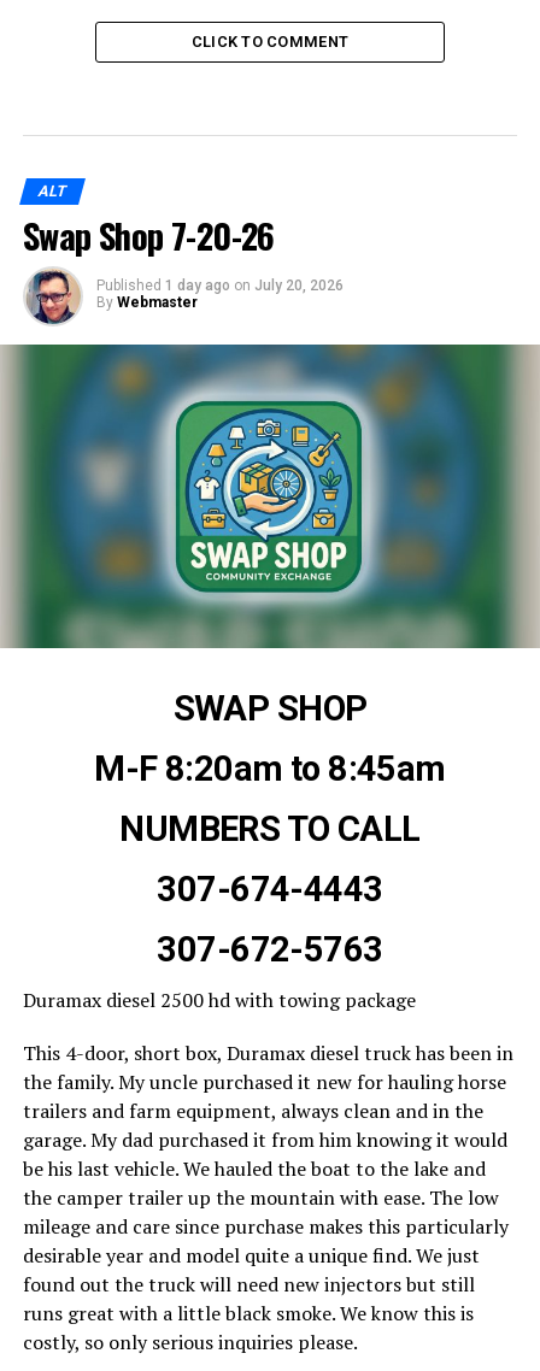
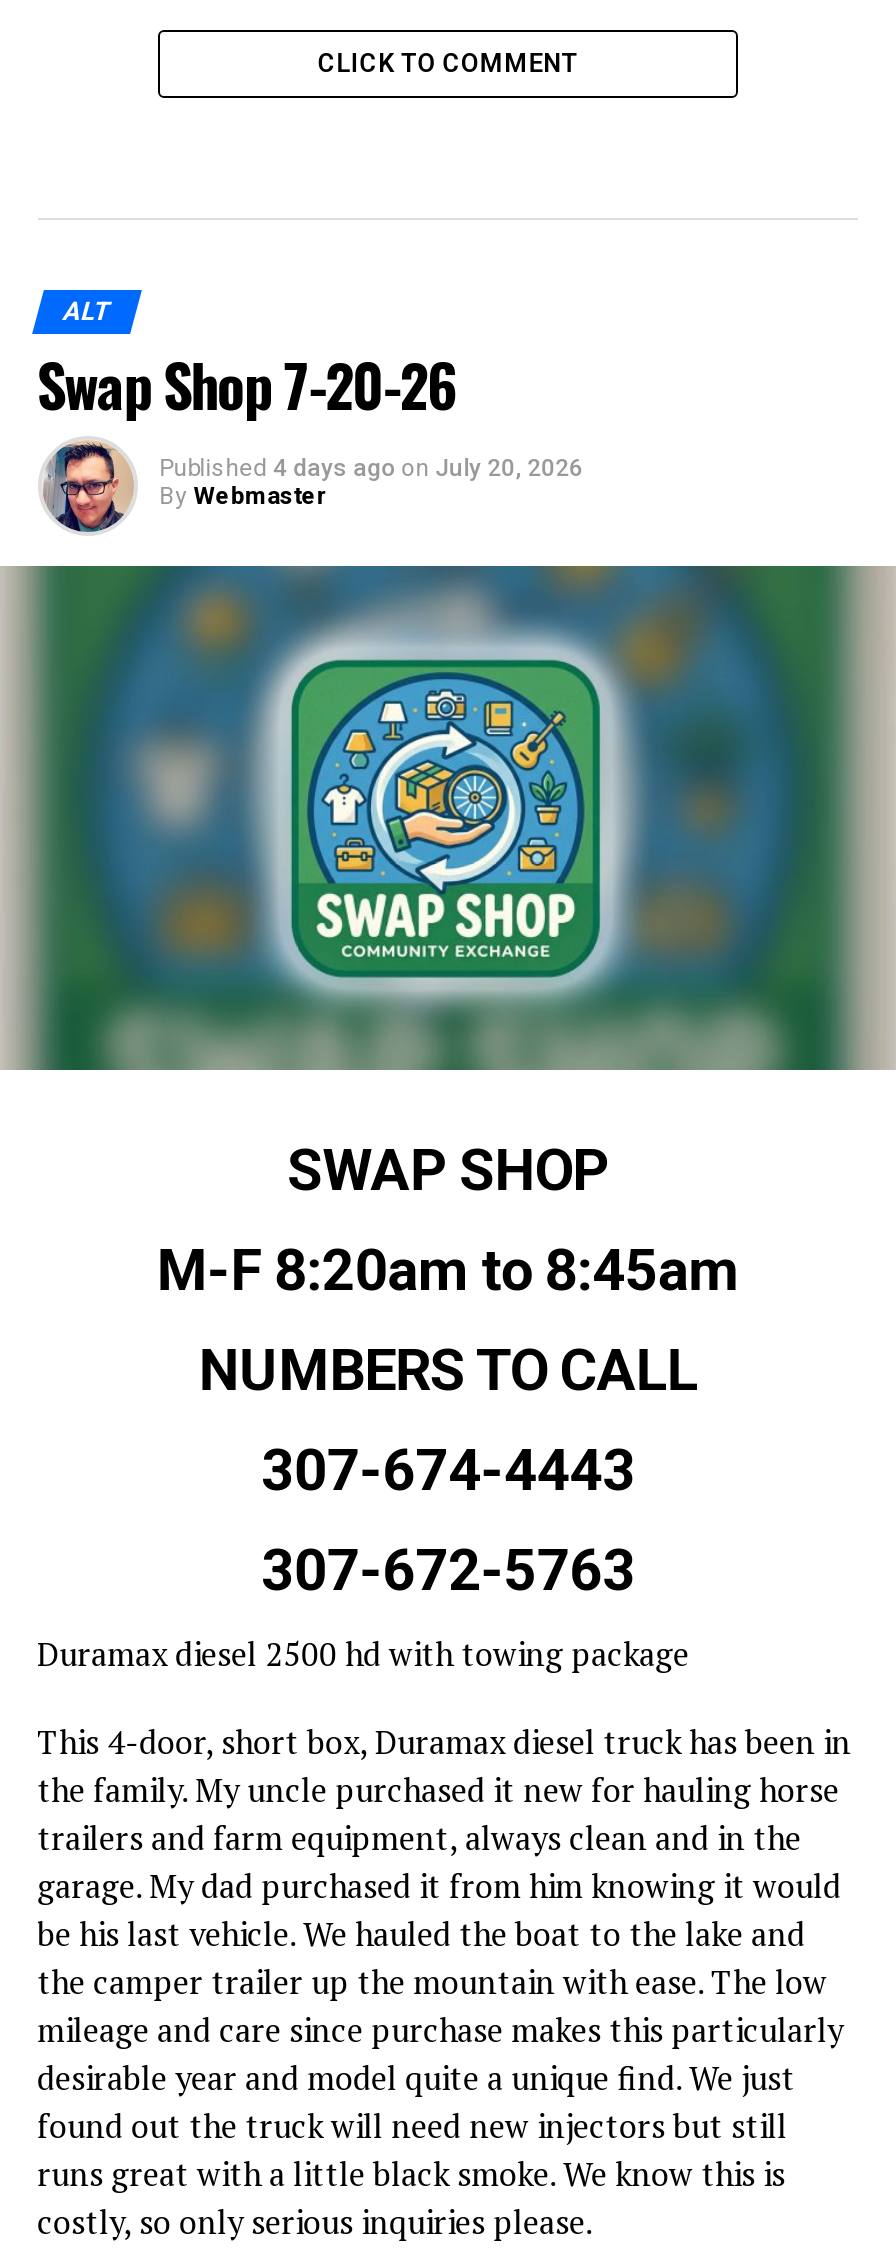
- Published 1 day ago on July 20, 2026
+ Published 4 days ago on July 20, 2026
